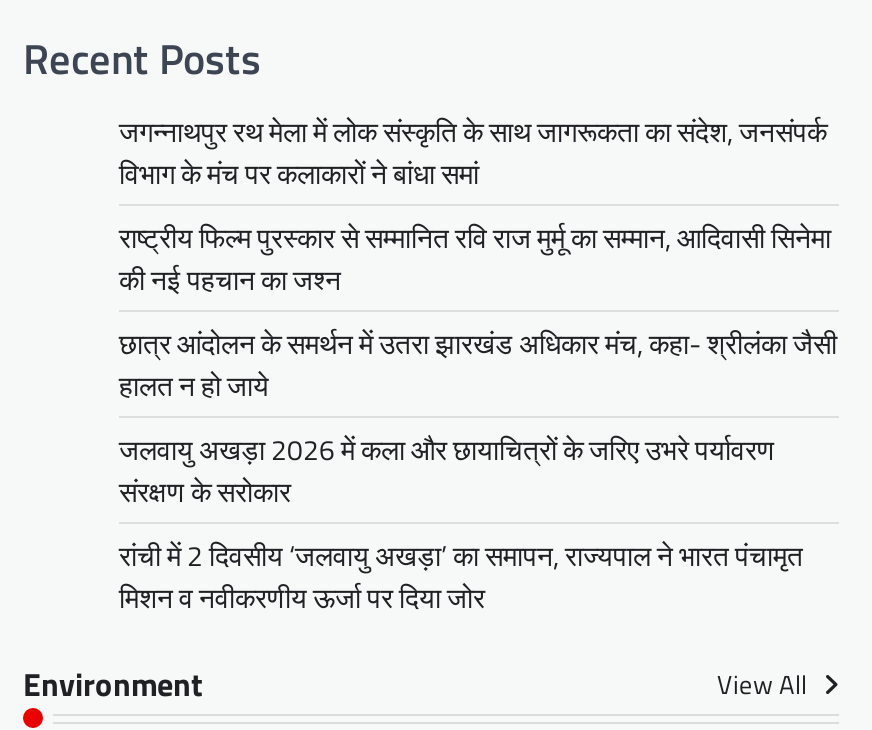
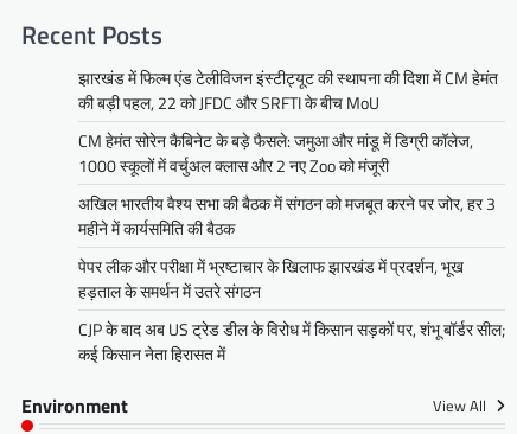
- जगन्नाथपुर रथ मेला में लोक संस्कृति के साथ जागरूकता का संदेश, जनसंपर्क
- विभाग के मंच पर कलाकारों ने बांधा समां
+ झारखंड में फिल्म एंड टेलीविजन इंस्टीट्यूट की स्थापना की दिशा में CM हेमंत
+ की बड़ी पहल, 22 को JFDC और SRFTI के बीच MoU

- राष्ट्रीय फिल्म पुरस्कार से सम्मानित रवि राज मुर्मू का सम्मान, आदिवासी सिनेमा
- की नई पहचान का जश्न
+ CM हेमंत सोरेन कैबिनेट के बड़े फैसले: जमुआ और मांडू में डिग्री कॉलेज,
+ 1000 स्कूलों में वर्चुअल क्लास और 2 नए Zoo को मंजूरी

- छात्र आंदोलन के समर्थन में उतरा झारखंड अधिकार मंच, कहा- श्रीलंका जैसी
- हालत न हो जाये
+ अखिल भारतीय वैश्य सभा की बैठक में संगठन को मजबूत करने पर जोर, हर 3
+ महीने में कार्यसमिति की बैठक

- जलवायु अखड़ा 2026 में कला और छायाचित्रों के जरिए उभरे पर्यावरण
- संरक्षण के सरोकार
+ पेपर लीक और परीक्षा में भ्रष्टाचार के खिलाफ झारखंड में प्रदर्शन, भूख
+ हड़ताल के समर्थन में उतरे संगठन

- रांची में 2 दिवसीय ‘जलवायु अखड़ा’ का समापन, राज्यपाल ने भारत पंचामृत
- मिशन व नवीकरणीय ऊर्जा पर दिया जोर
+ CJP के बाद अब US ट्रेड डील के विरोध में किसान सड़कों पर, शंभू बॉर्डर सील;
+ कई किसान नेता हिरासत में
